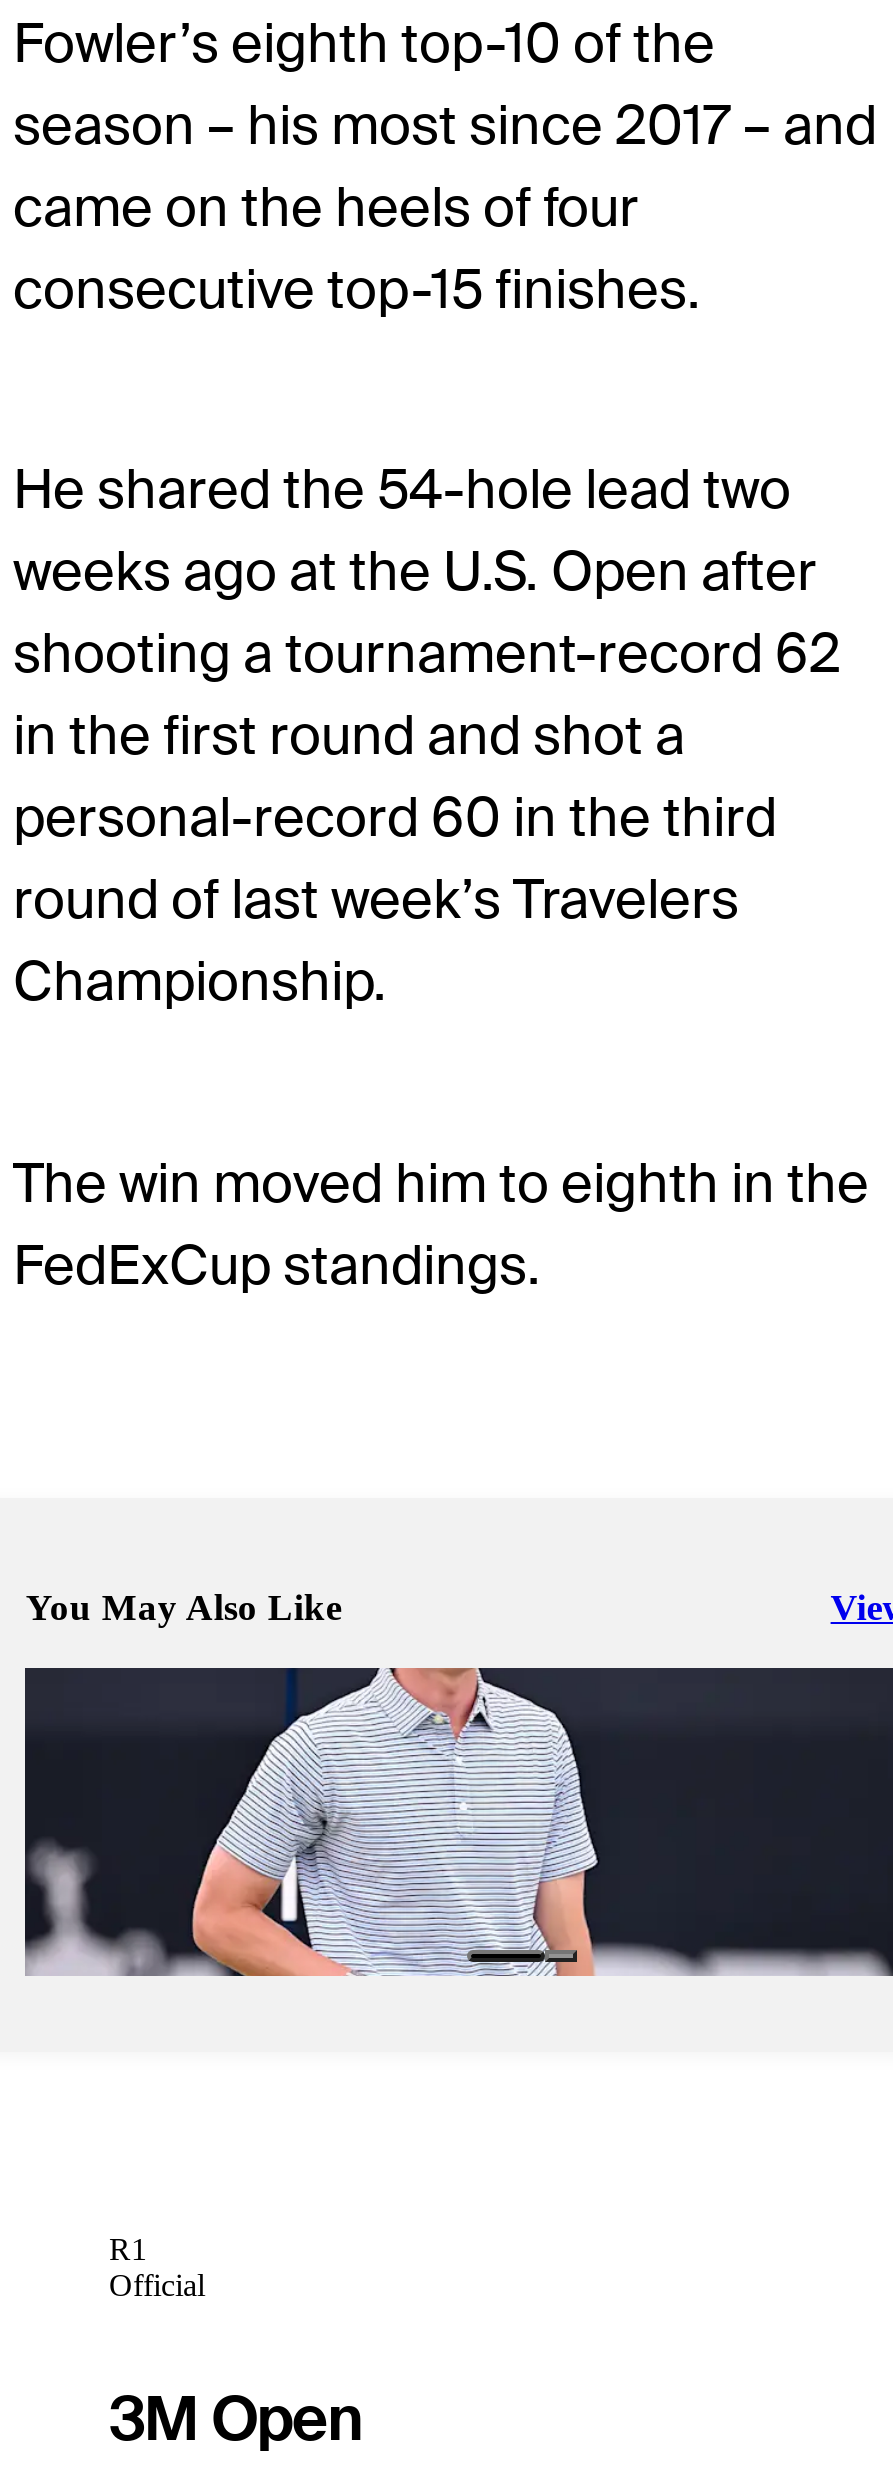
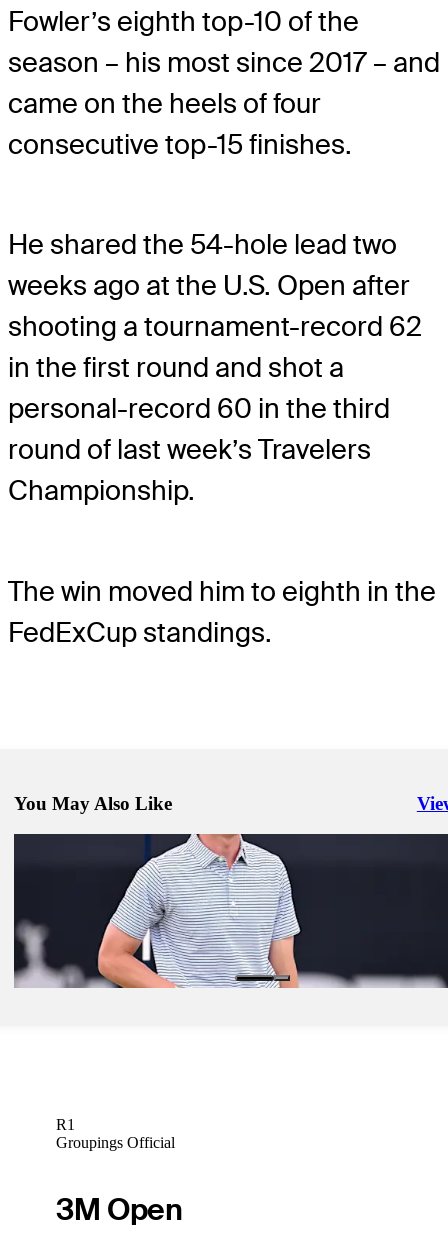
- Official
+ Groupings Official
